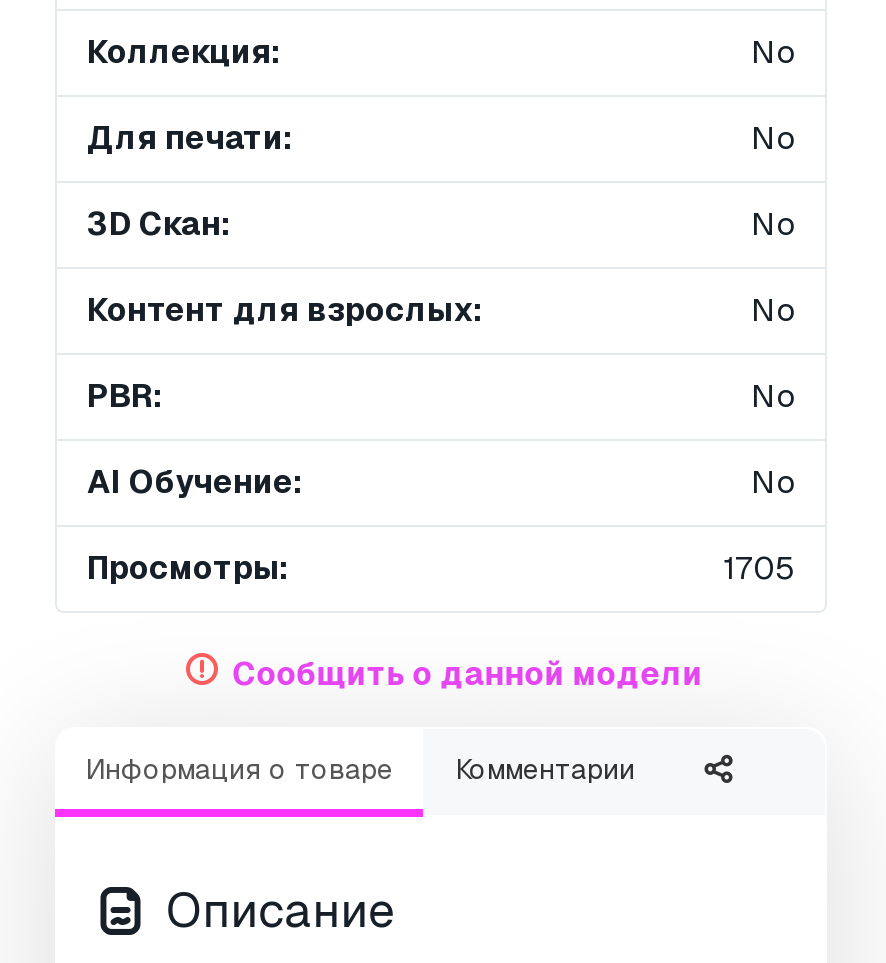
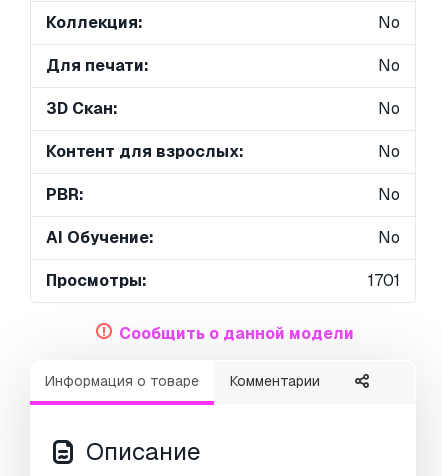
- 1705
+ 1701
